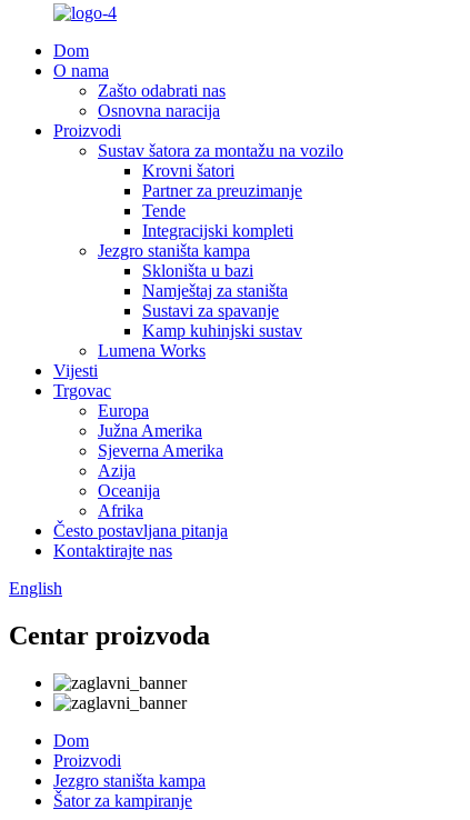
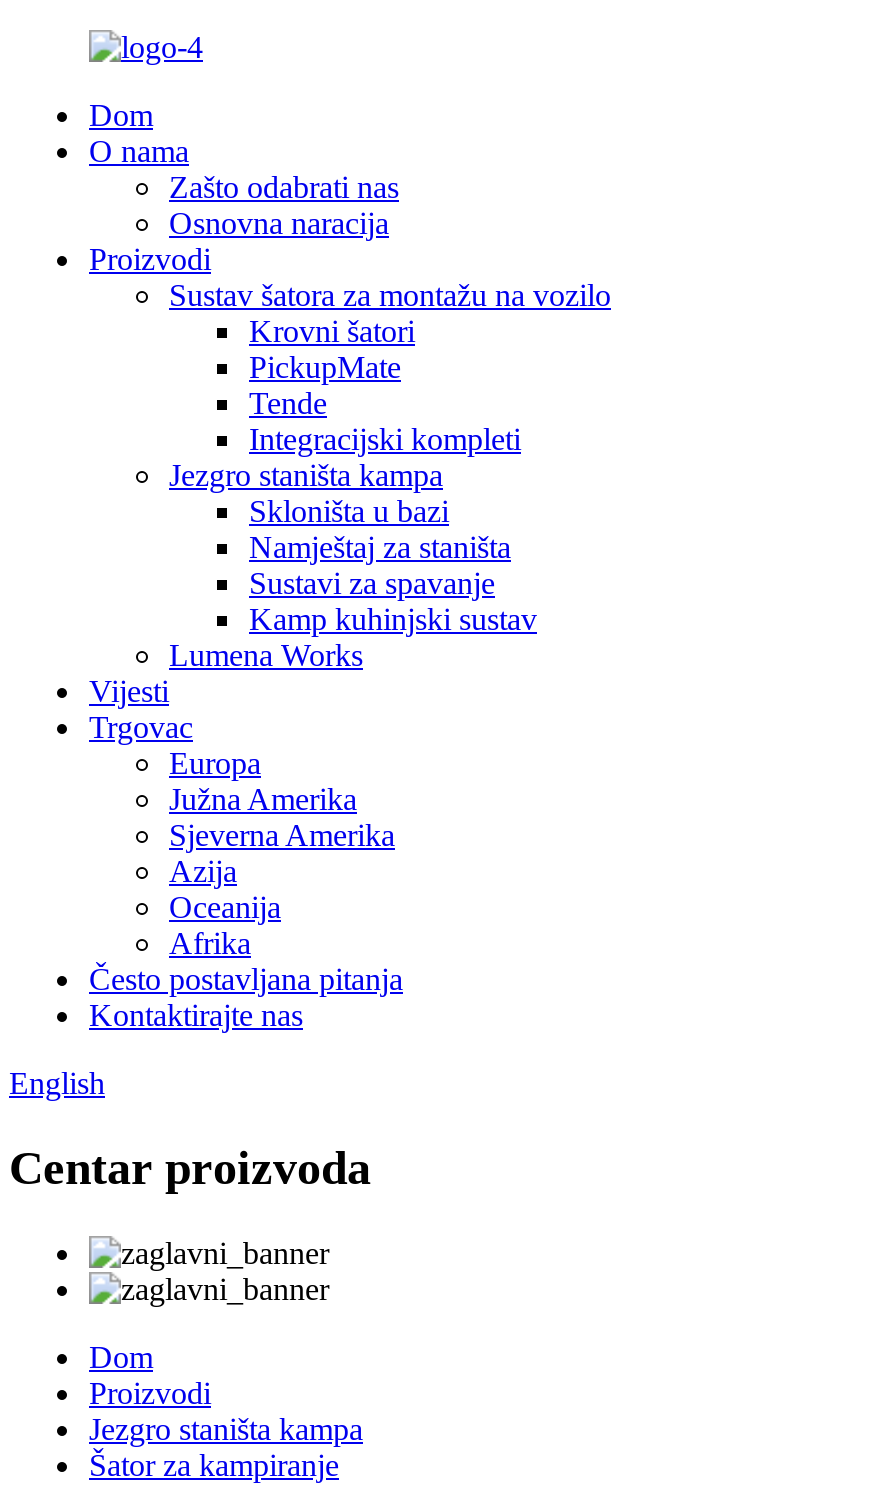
- Partner za preuzimanje
+ PickupMate
